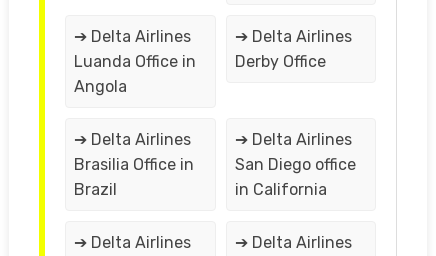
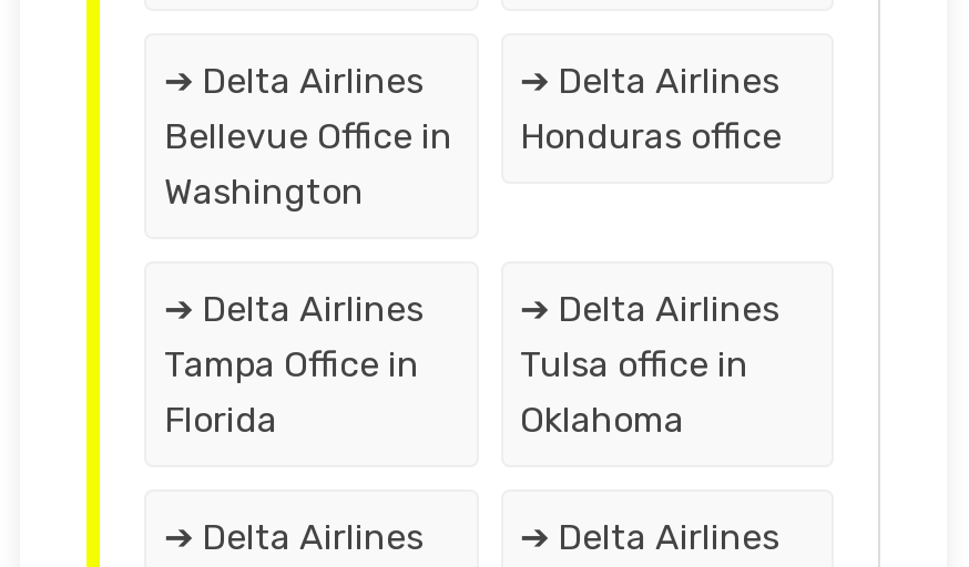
- Luanda Office in
- Angola
+ Bellevue Office in
+ Washington

- Derby Office
+ Honduras office

- Brasilia Office in
- Brazil
+ Tampa Office in
+ Florida

- San Diego office
- in California
+ Tulsa office in
+ Oklahoma
